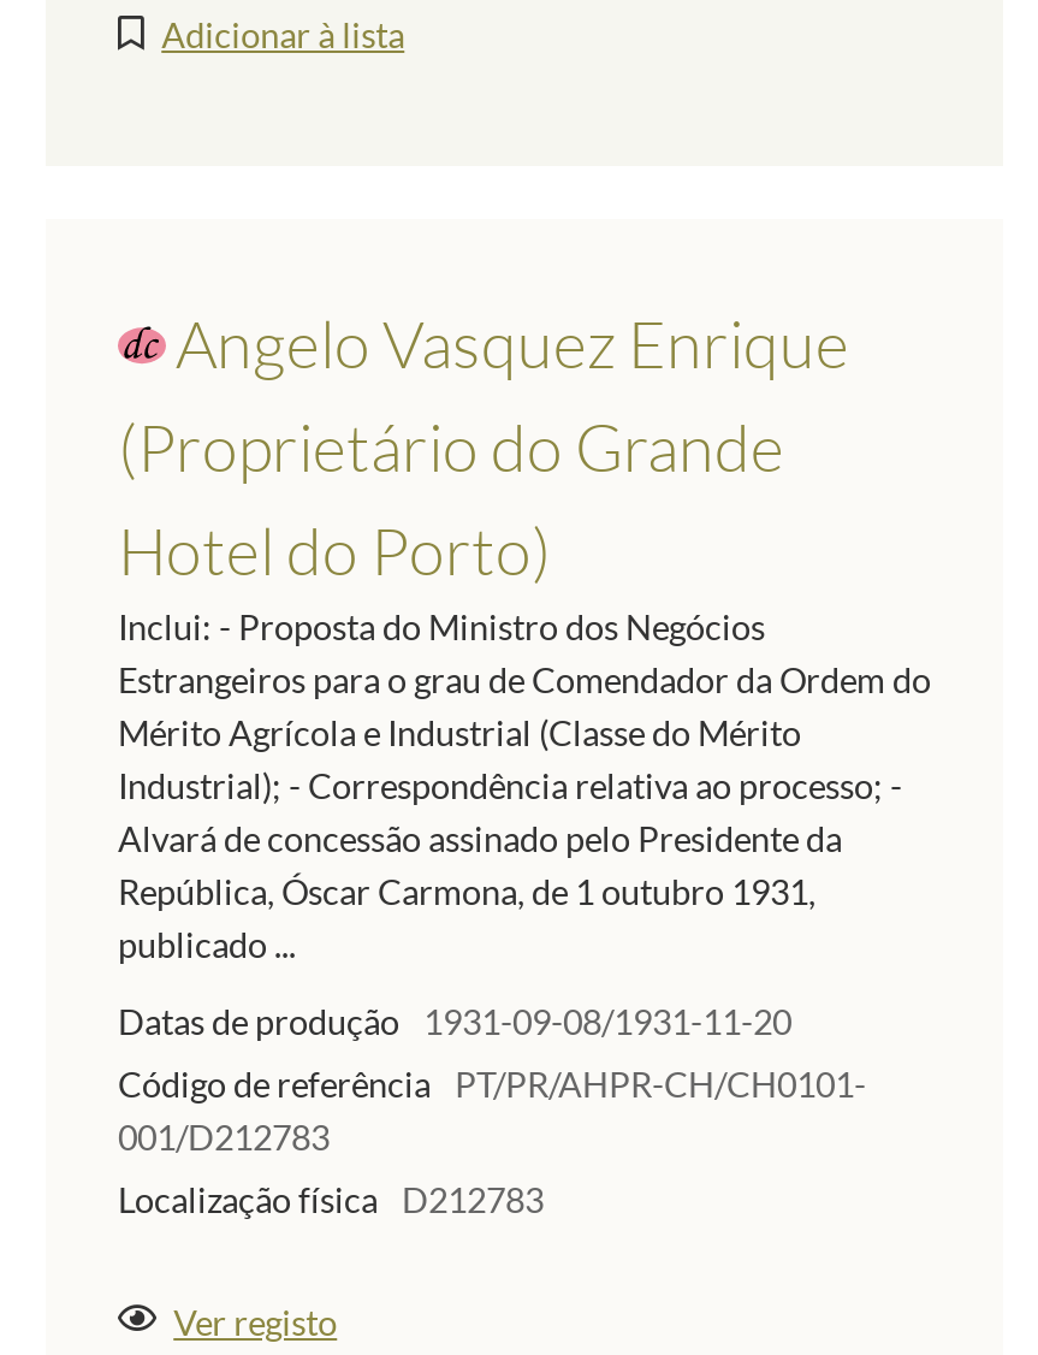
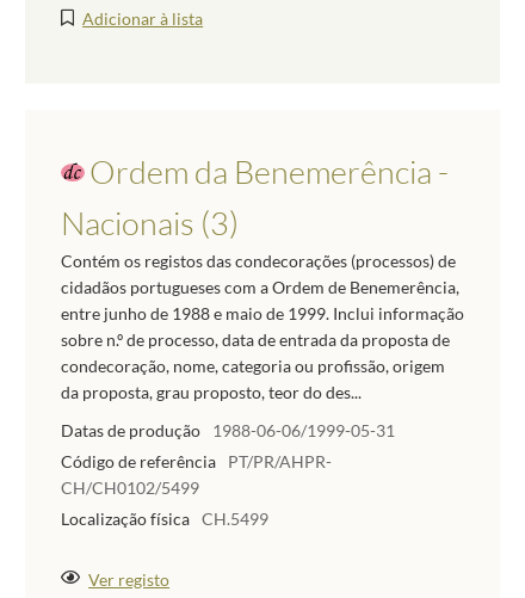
- Angelo Vasquez Enrique
- (Proprietário do Grande
- Hotel do Porto)
- Inclui: - Proposta do Ministro dos Negócios
- Estrangeiros para o grau de Comendador da Ordem do
- Mérito Agrícola e Industrial (Classe do Mérito
- Industrial); - Correspondência relativa ao processo; -
- Alvará de concessão assinado pelo Presidente da
- República, Óscar Carmona, de 1 outubro 1931,
- publicado ...
+ Ordem da Benemerência -
+ Nacionais (3)
+ Contém os registos das condecorações (processos) de
+ cidadãos portugueses com a Ordem de Benemerência,
+ entre junho de 1988 e maio de 1999. Inclui informação
+ sobre n.º de processo, data de entrada da proposta de
+ condecoração, nome, categoria ou profissão, origem
+ da proposta, grau proposto, teor do des...

- Datas de produção 1931-09-08/1931-11-20
+ Datas de produção 1988-06-06/1999-05-31

- Código de referência PT/PR/AHPR-CH/CH0101-
- 001/D212783
+ Código de referência PT/PR/AHPR-
+ CH/CH0102/5499

- Localização física D212783
+ Localização física CH.5499
